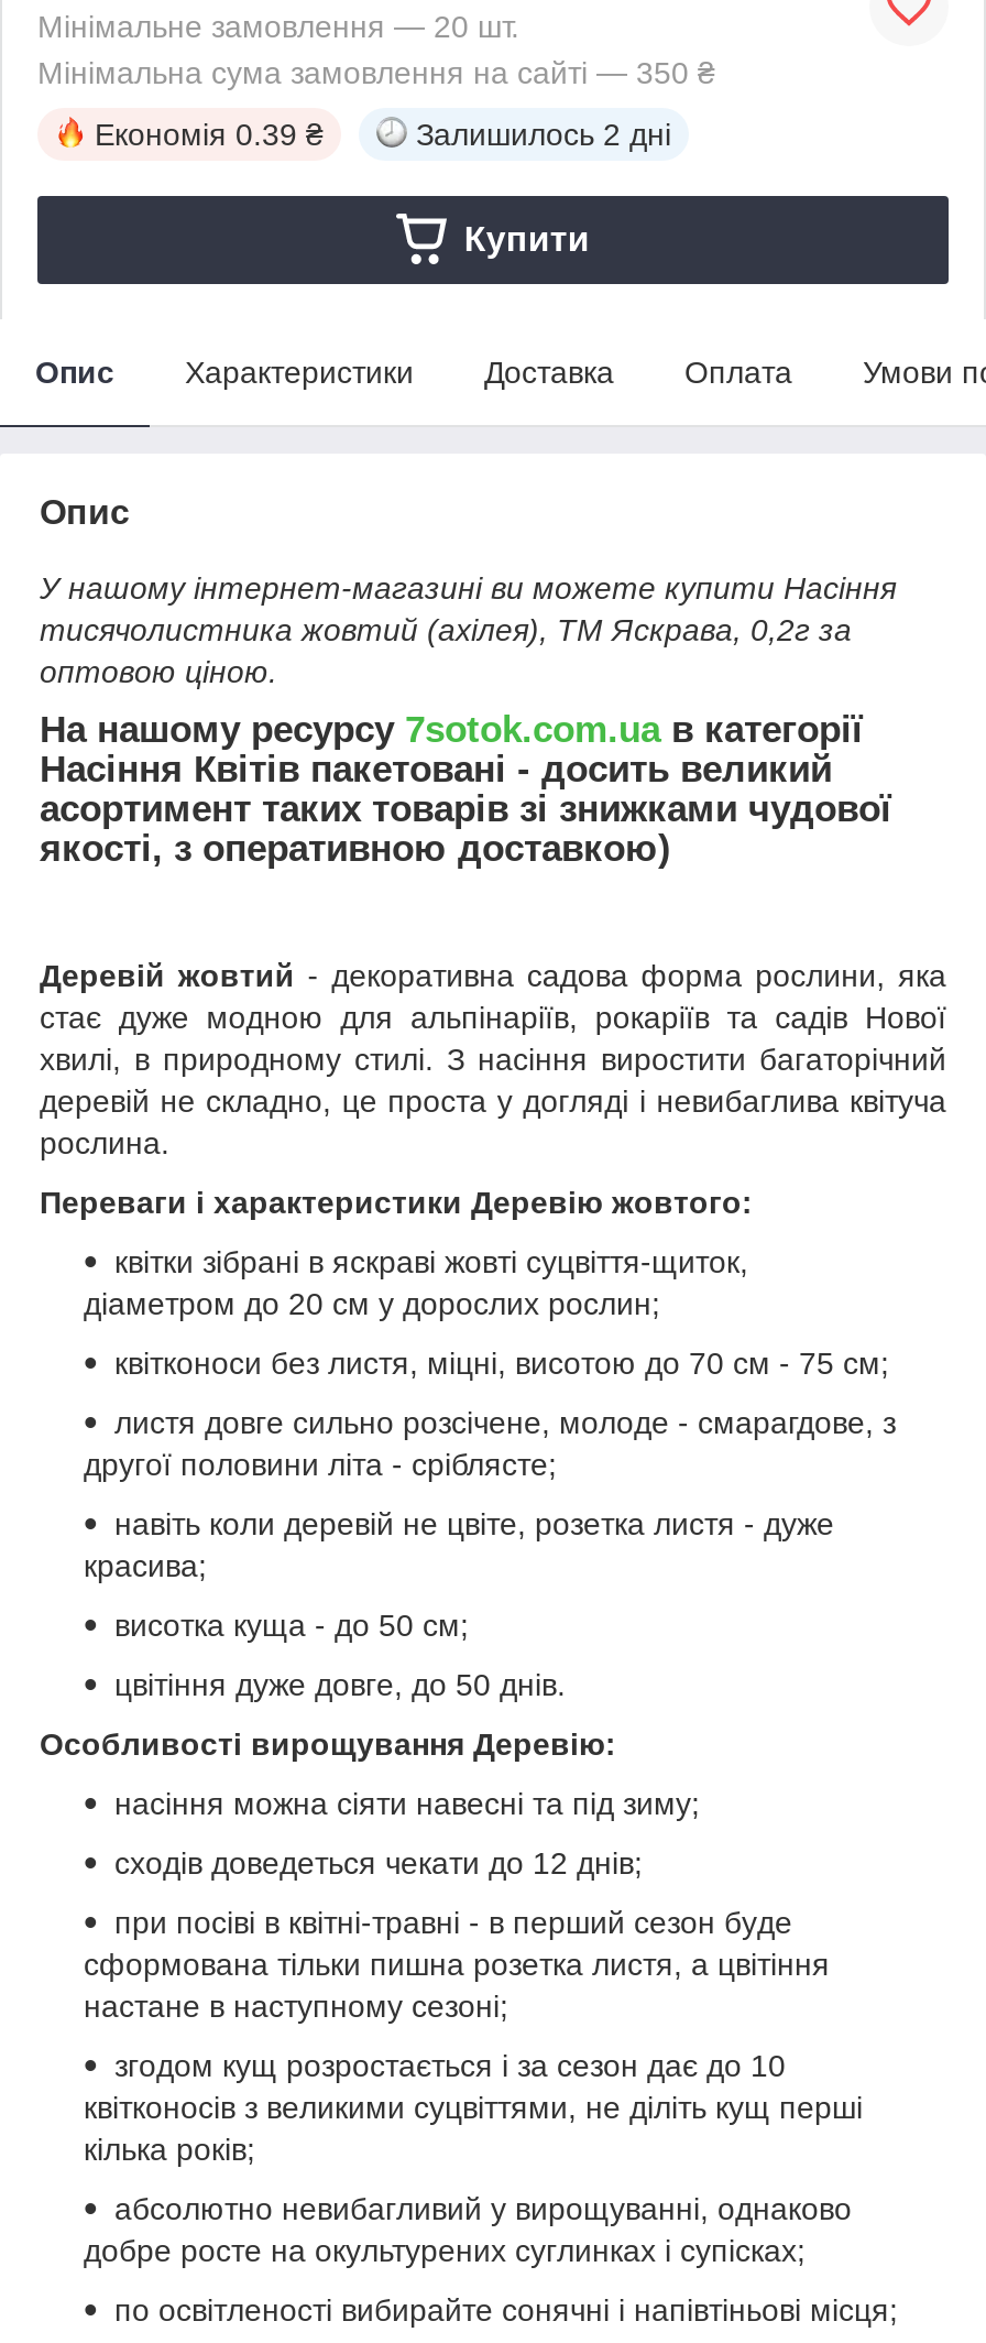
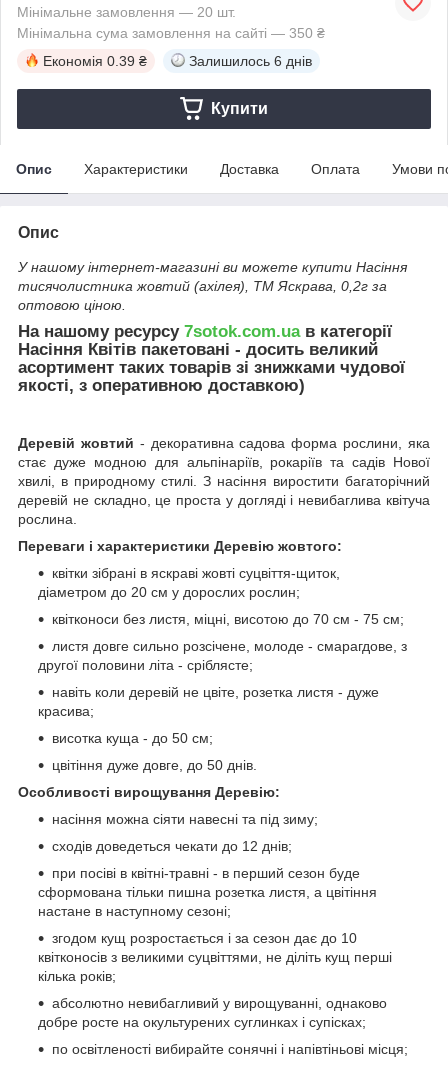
- Залишилось 2 дні
+ Залишилось 6 днів
